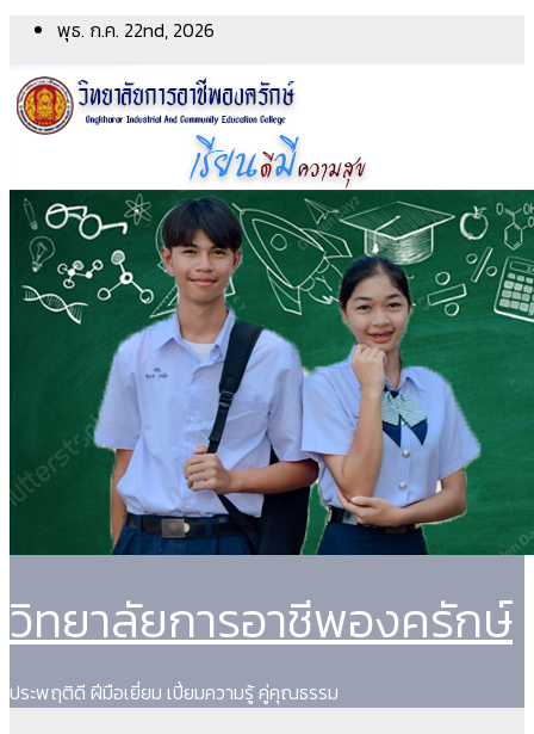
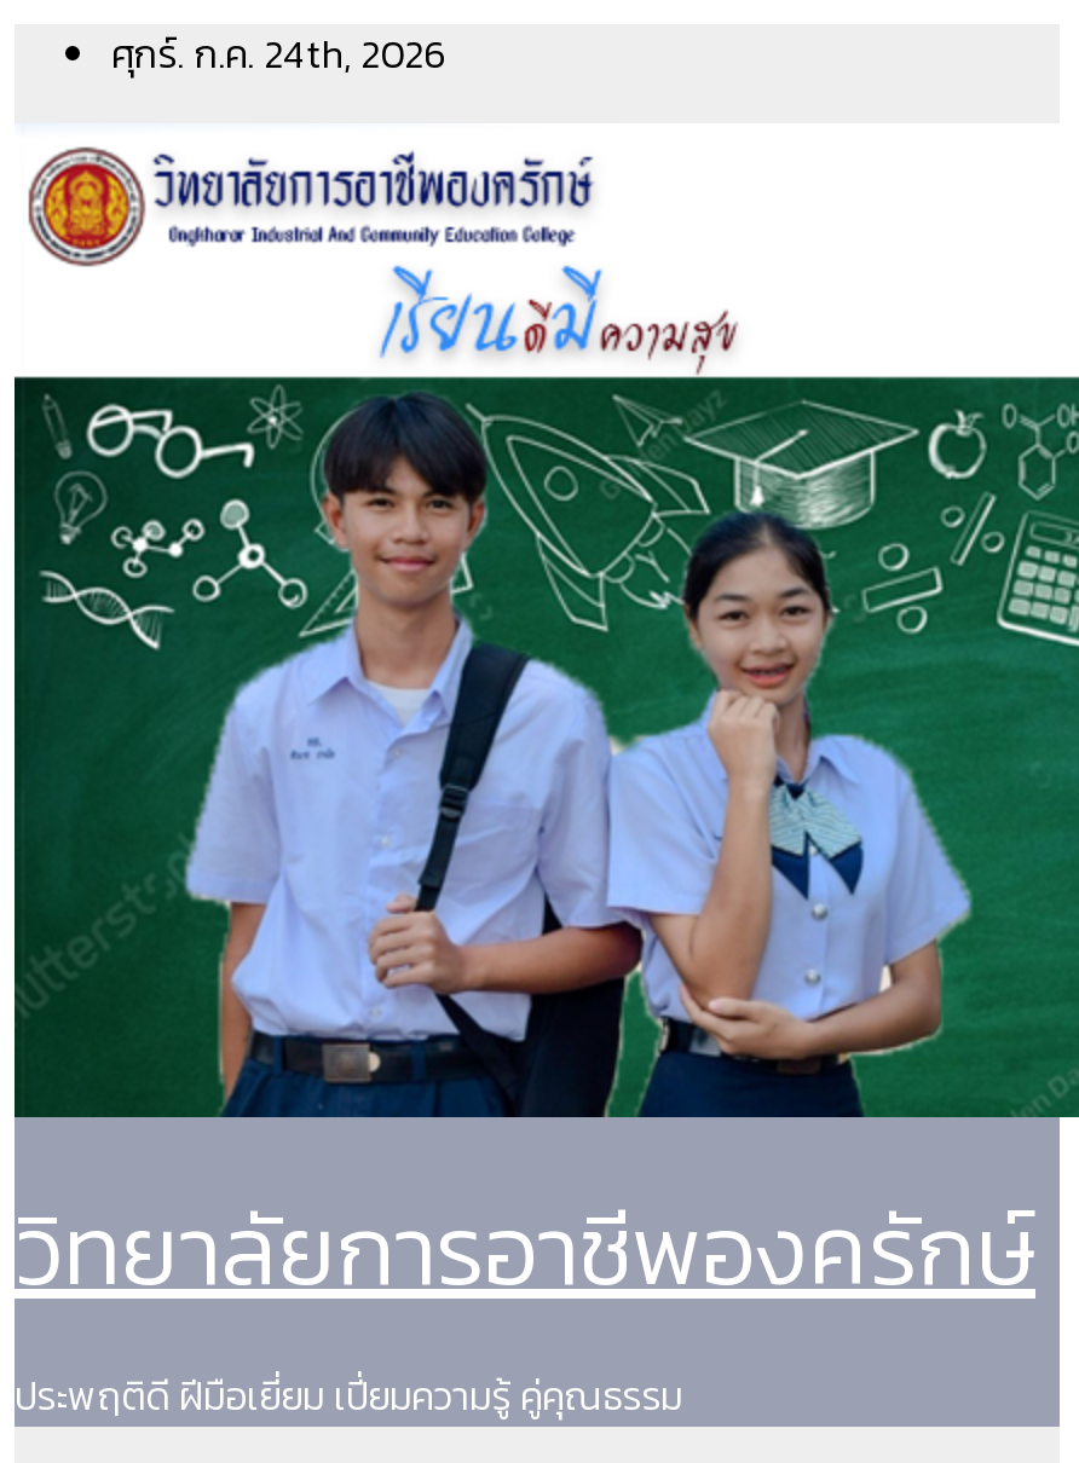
- พุธ. ก.ค. 22nd, 2026
+ ศุกร์. ก.ค. 24th, 2026
